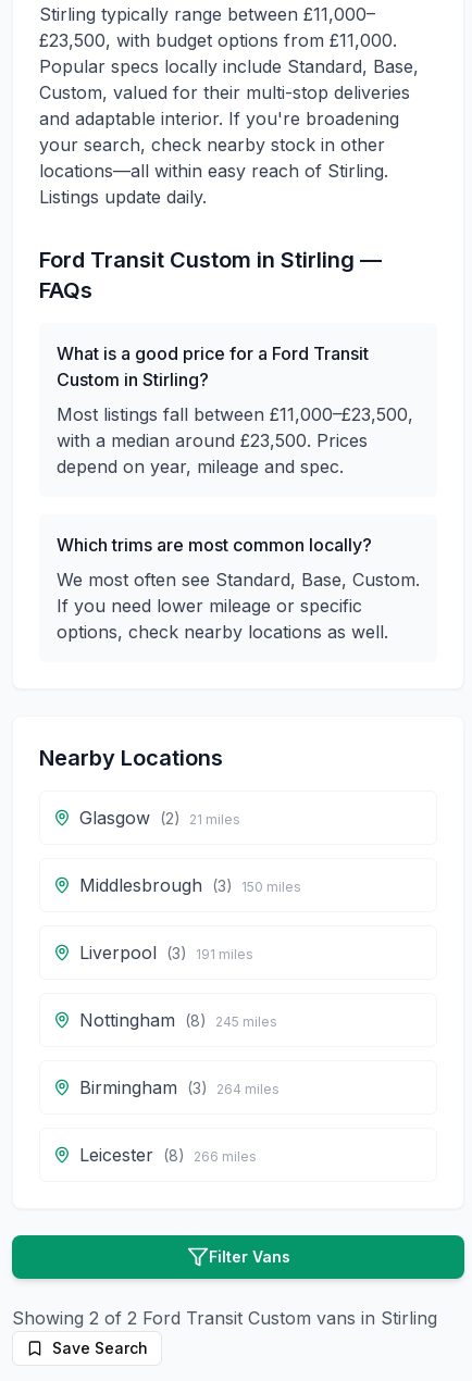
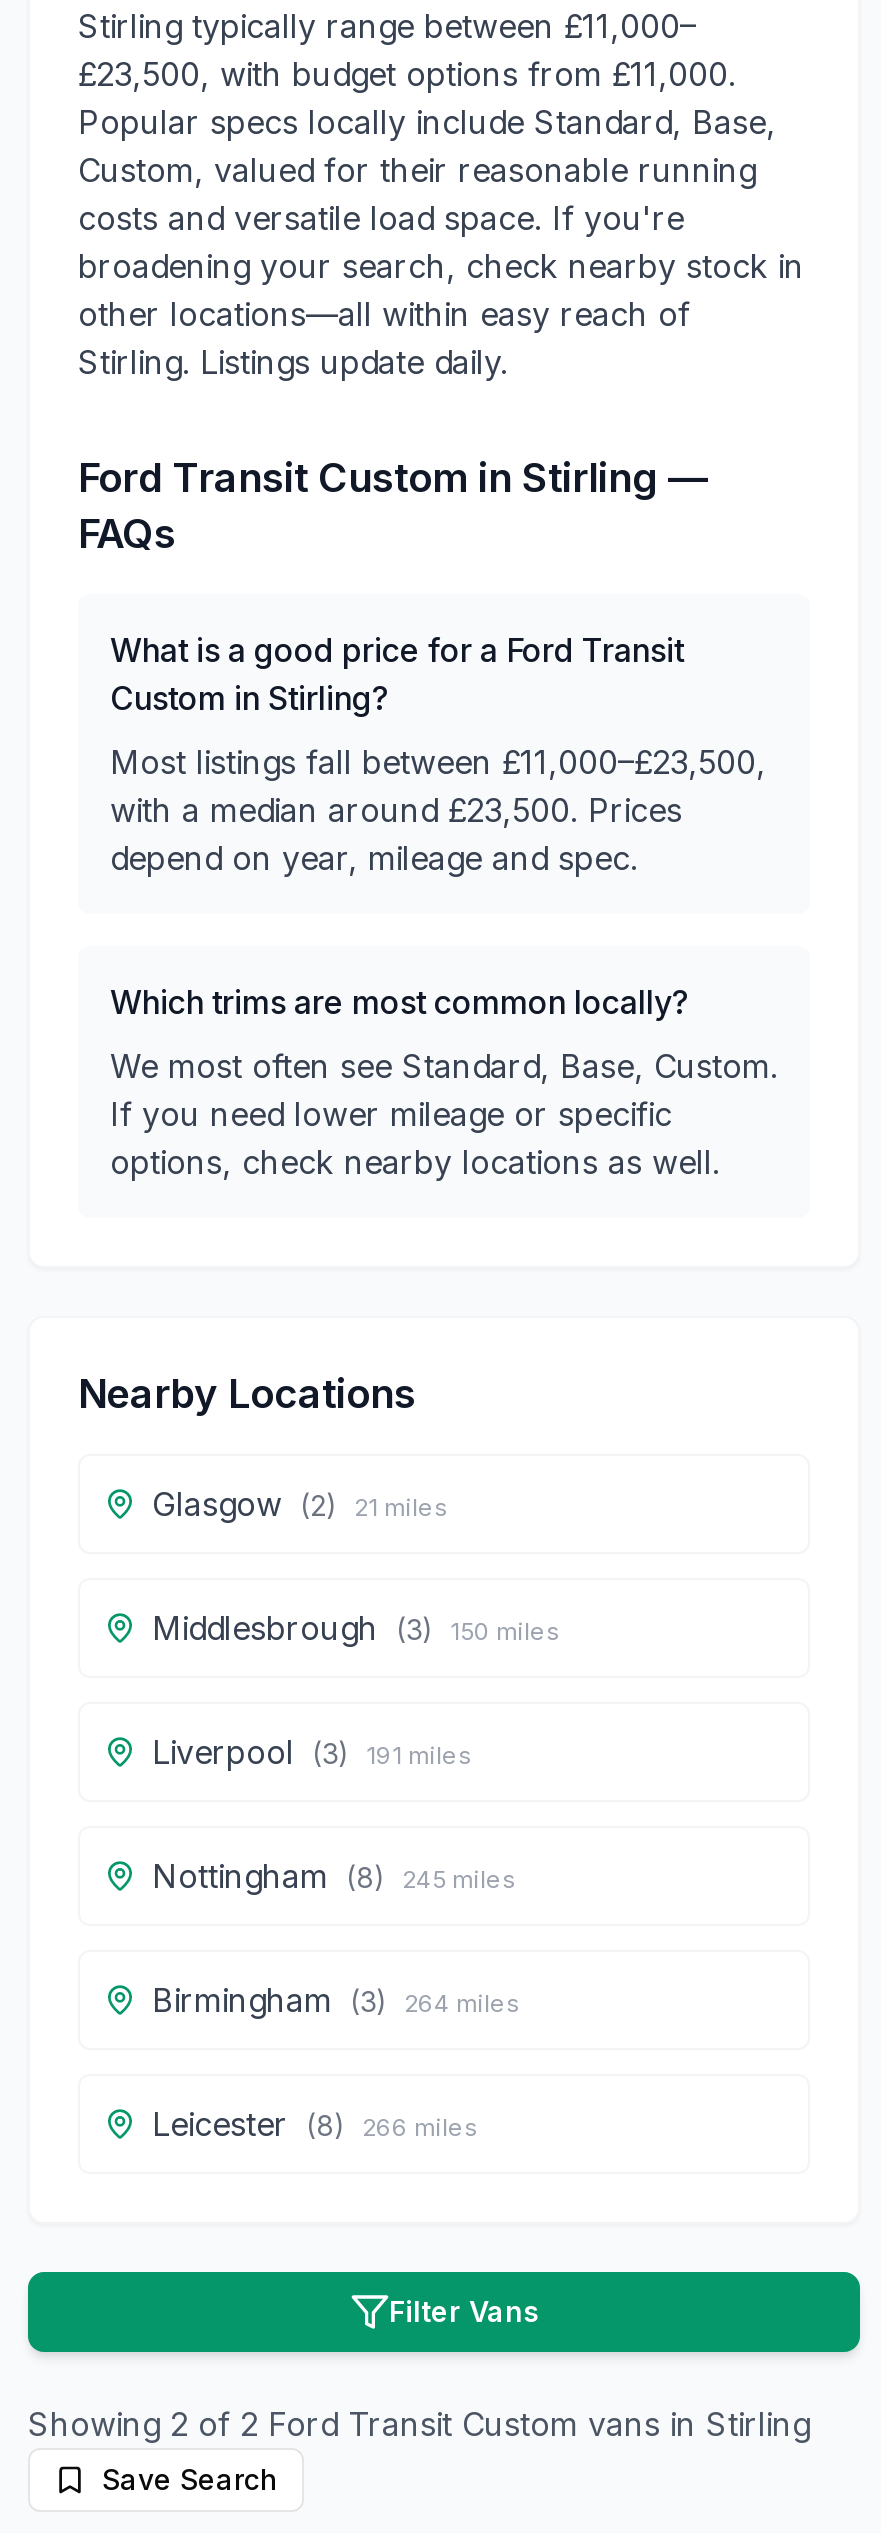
- Custom, valued for their multi-stop deliveries
- and adaptable interior. If you're broadening
- your search, check nearby stock in other
- locations—all within easy reach of Stirling.
- Listings update daily.
+ Custom, valued for their reasonable running
+ costs and versatile load space. If you're
+ broadening your search, check nearby stock in
+ other locations—all within easy reach of
+ Stirling. Listings update daily.
